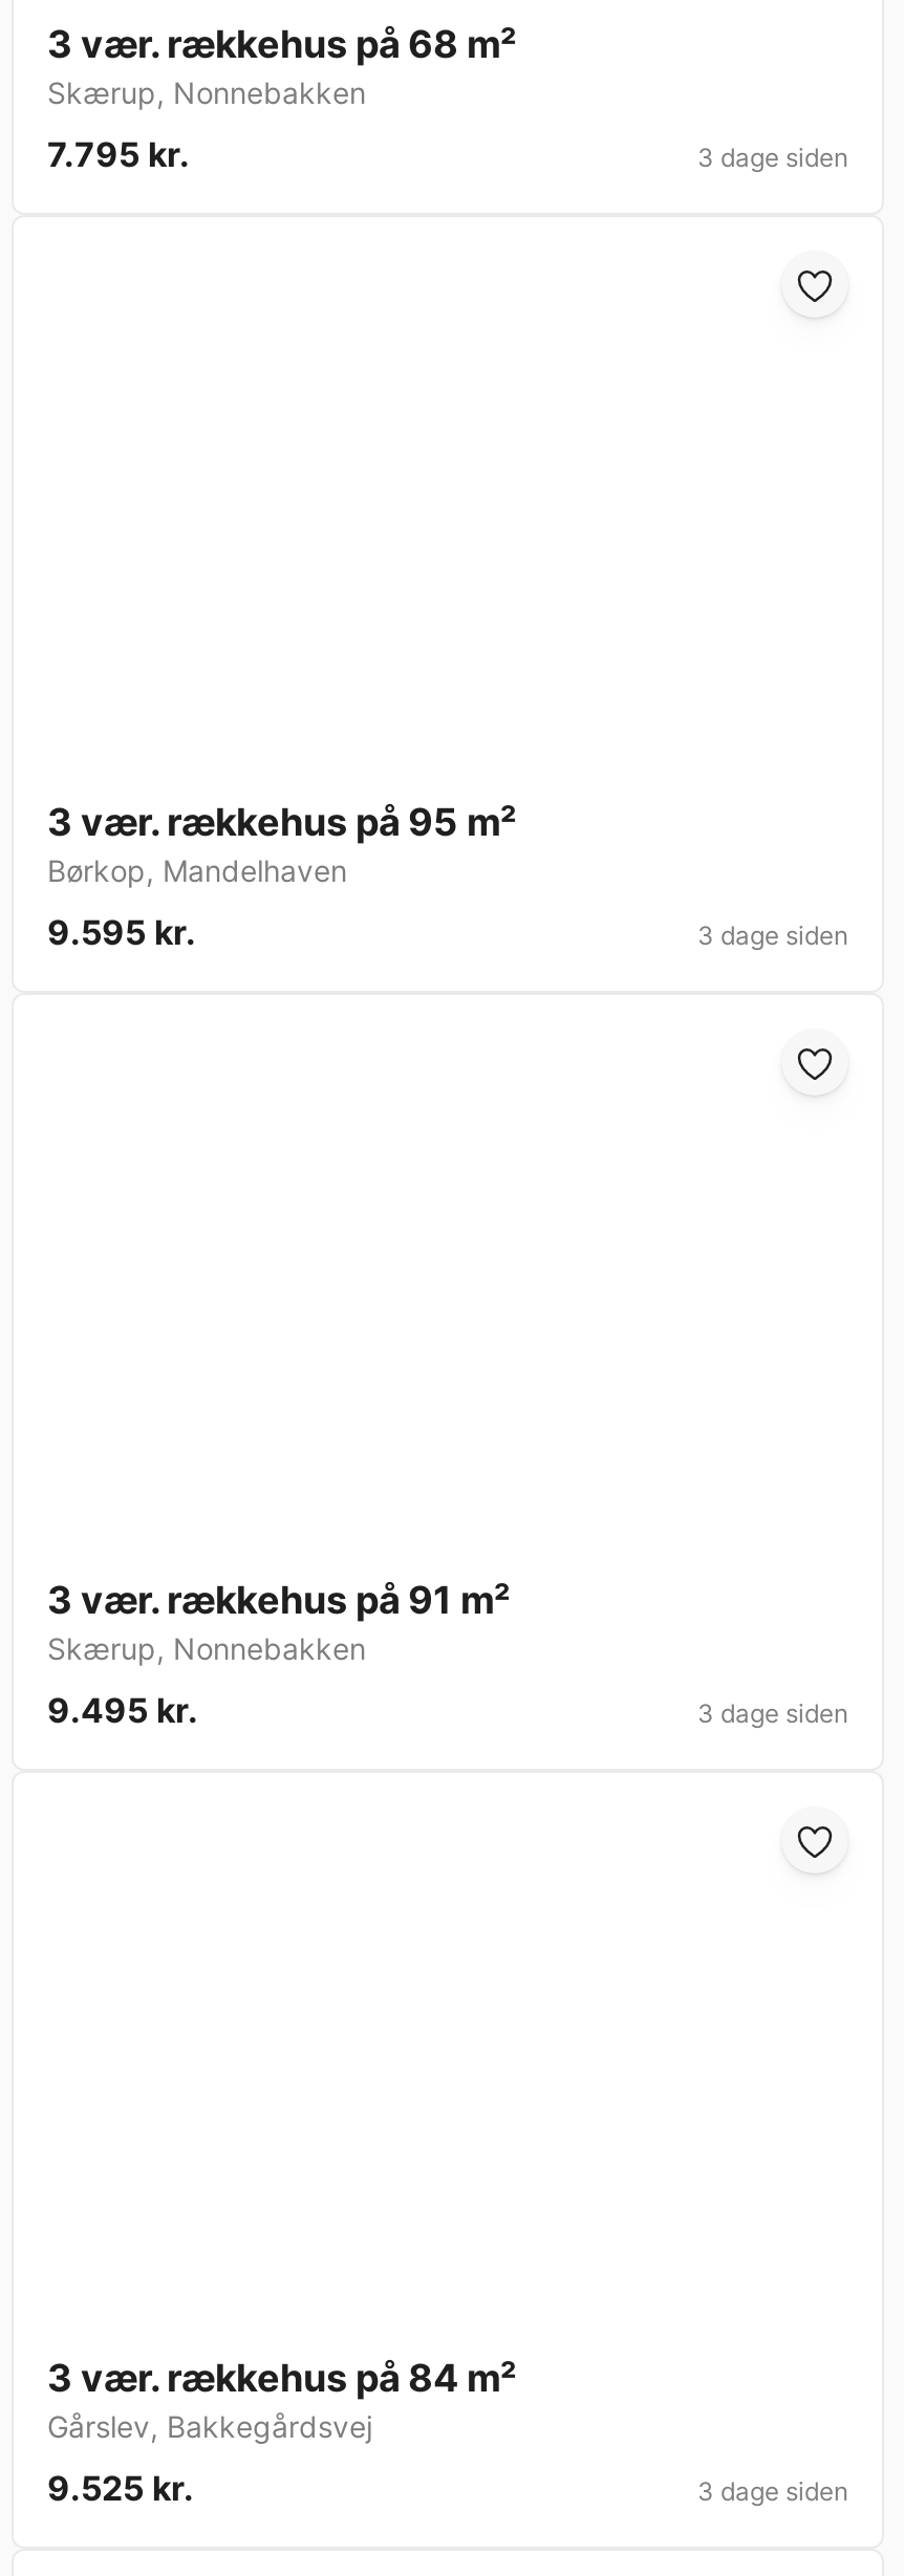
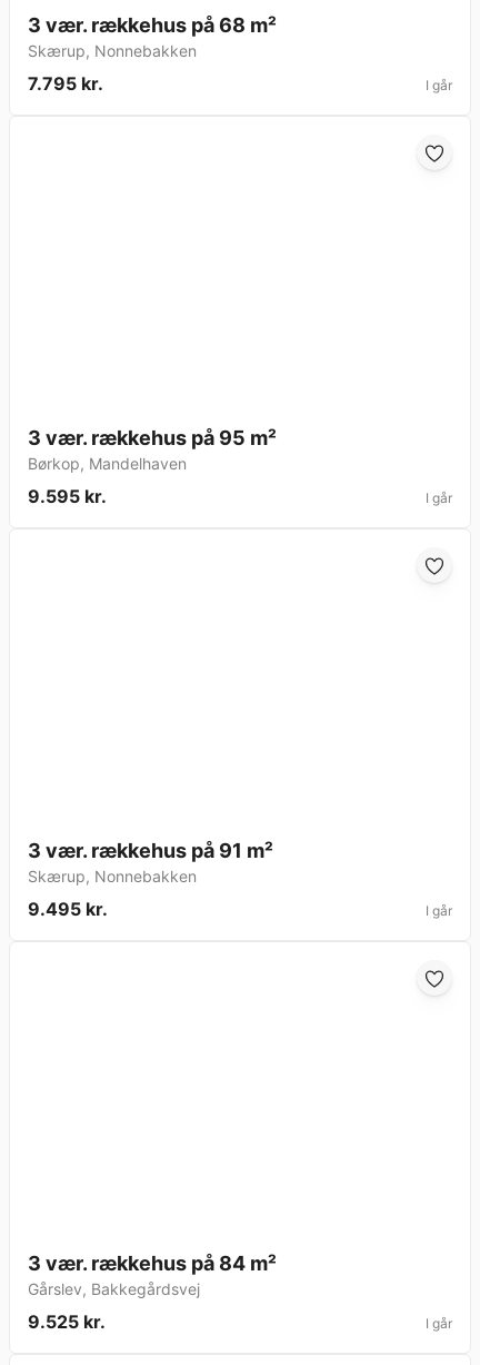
- 3 dage siden
+ I går

- 3 dage siden
+ I går

- 3 dage siden
+ I går

- 3 dage siden
+ I går
